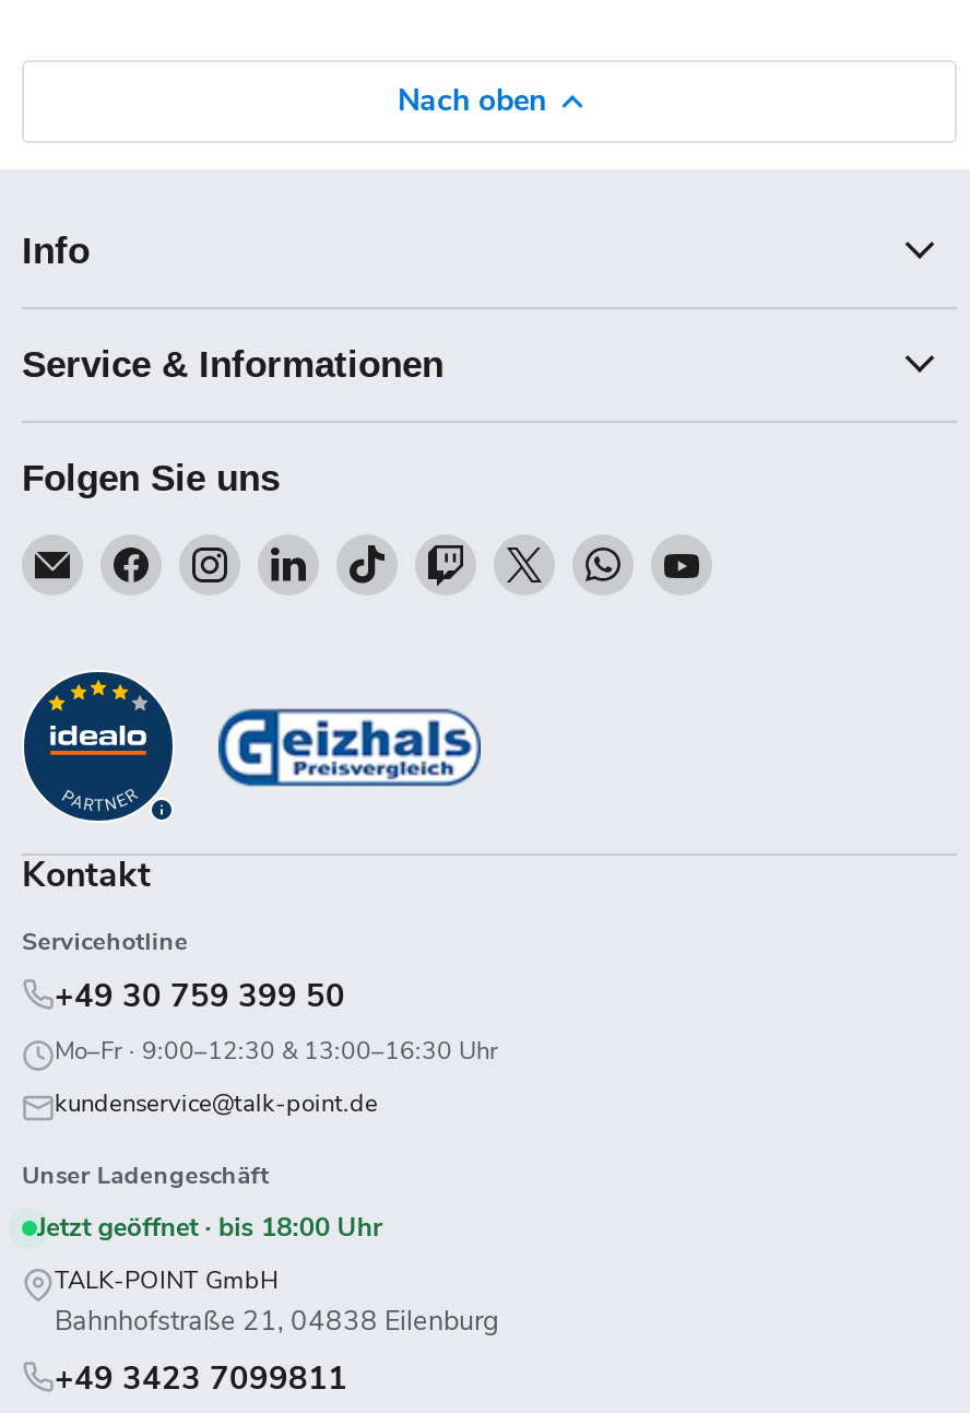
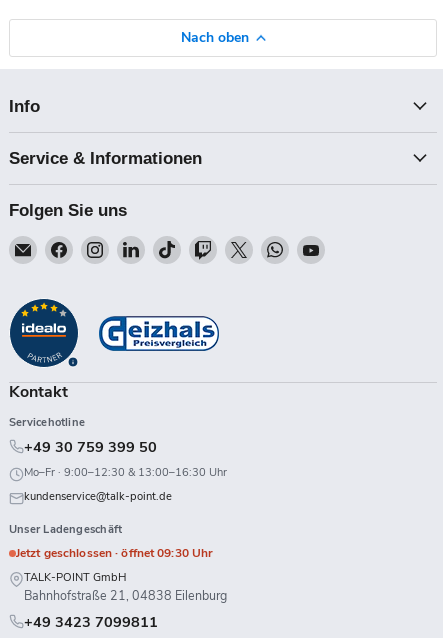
- Jetzt geöffnet · bis 18:00 Uhr
+ Jetzt geschlossen · öffnet 09:30 Uhr
